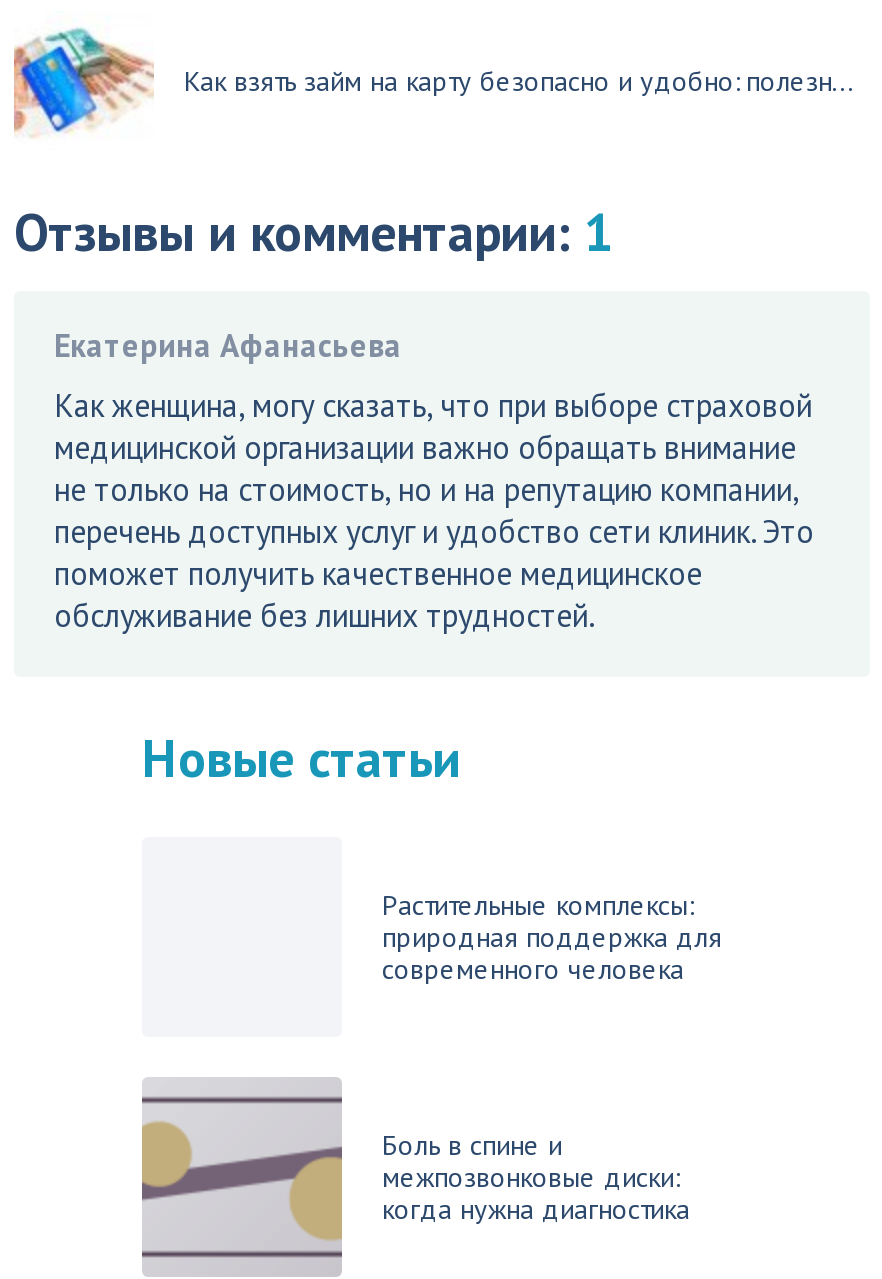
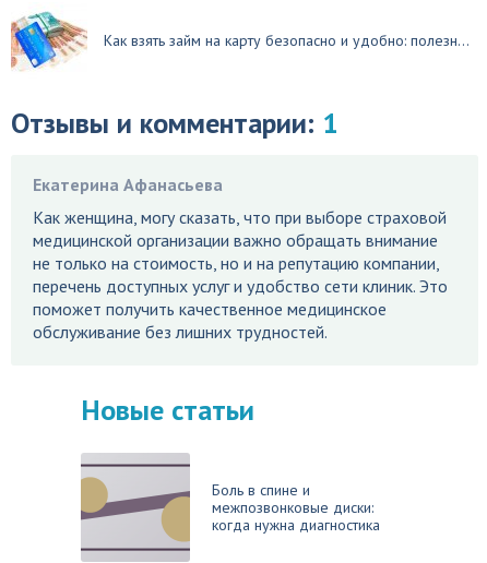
- Растительные комплексы:
- природная поддержка для
- современного человека
